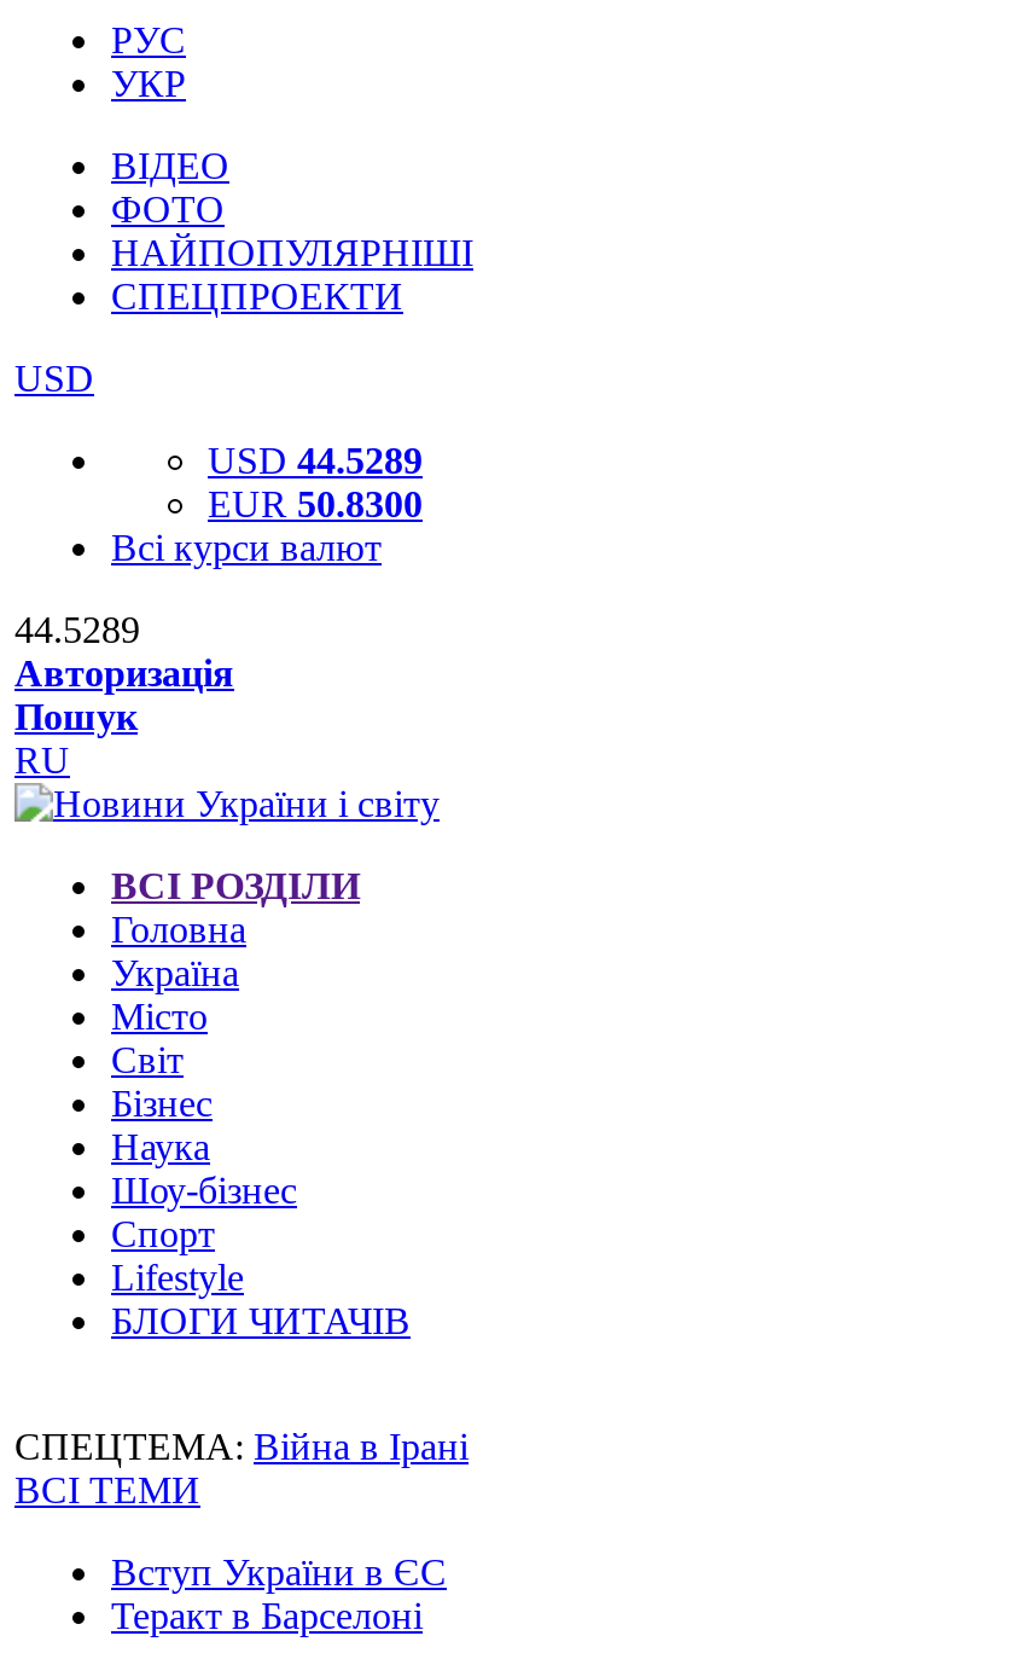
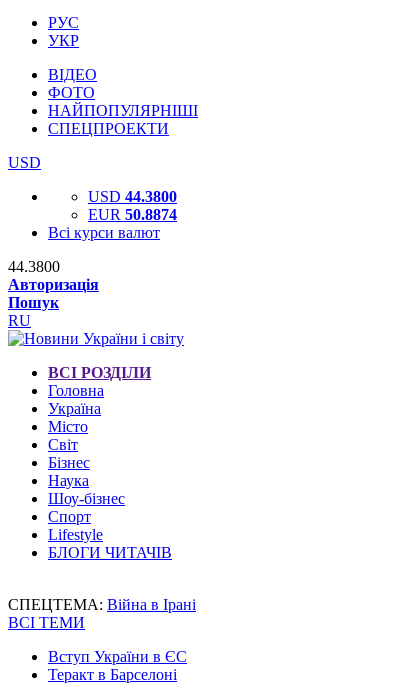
- USD 44.5289
+ USD 44.3800

- EUR 50.8300
+ EUR 50.8874

- 44.5289
+ 44.3800
